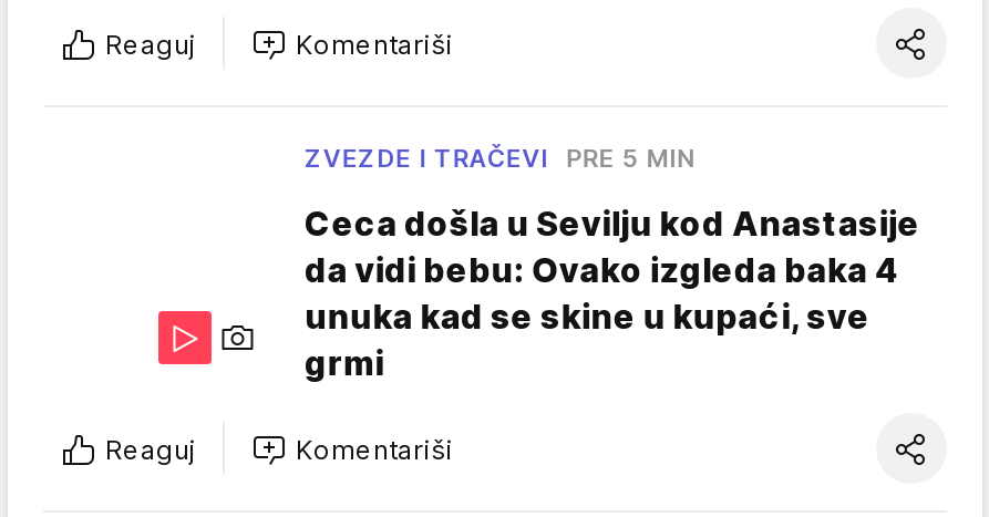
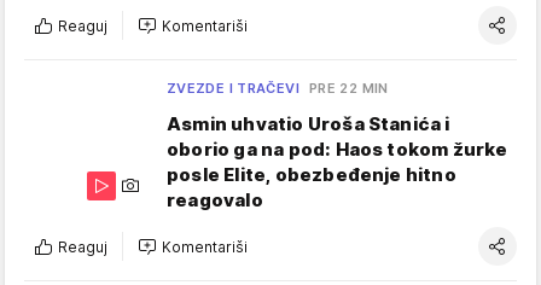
- ZVEZDE I TRAČEVI PRE 5 MIN
+ ZVEZDE I TRAČEVI PRE 22 MIN

- Ceca došla u Sevilju kod Anastasije
- da vidi bebu: Ovako izgleda baka 4
- unuka kad se skine u kupaći, sve
- grmi
+ Asmin uhvatio Uroša Stanića i
+ oborio ga na pod: Haos tokom žurke
+ posle Elite, obezbeđenje hitno
+ reagovalo
